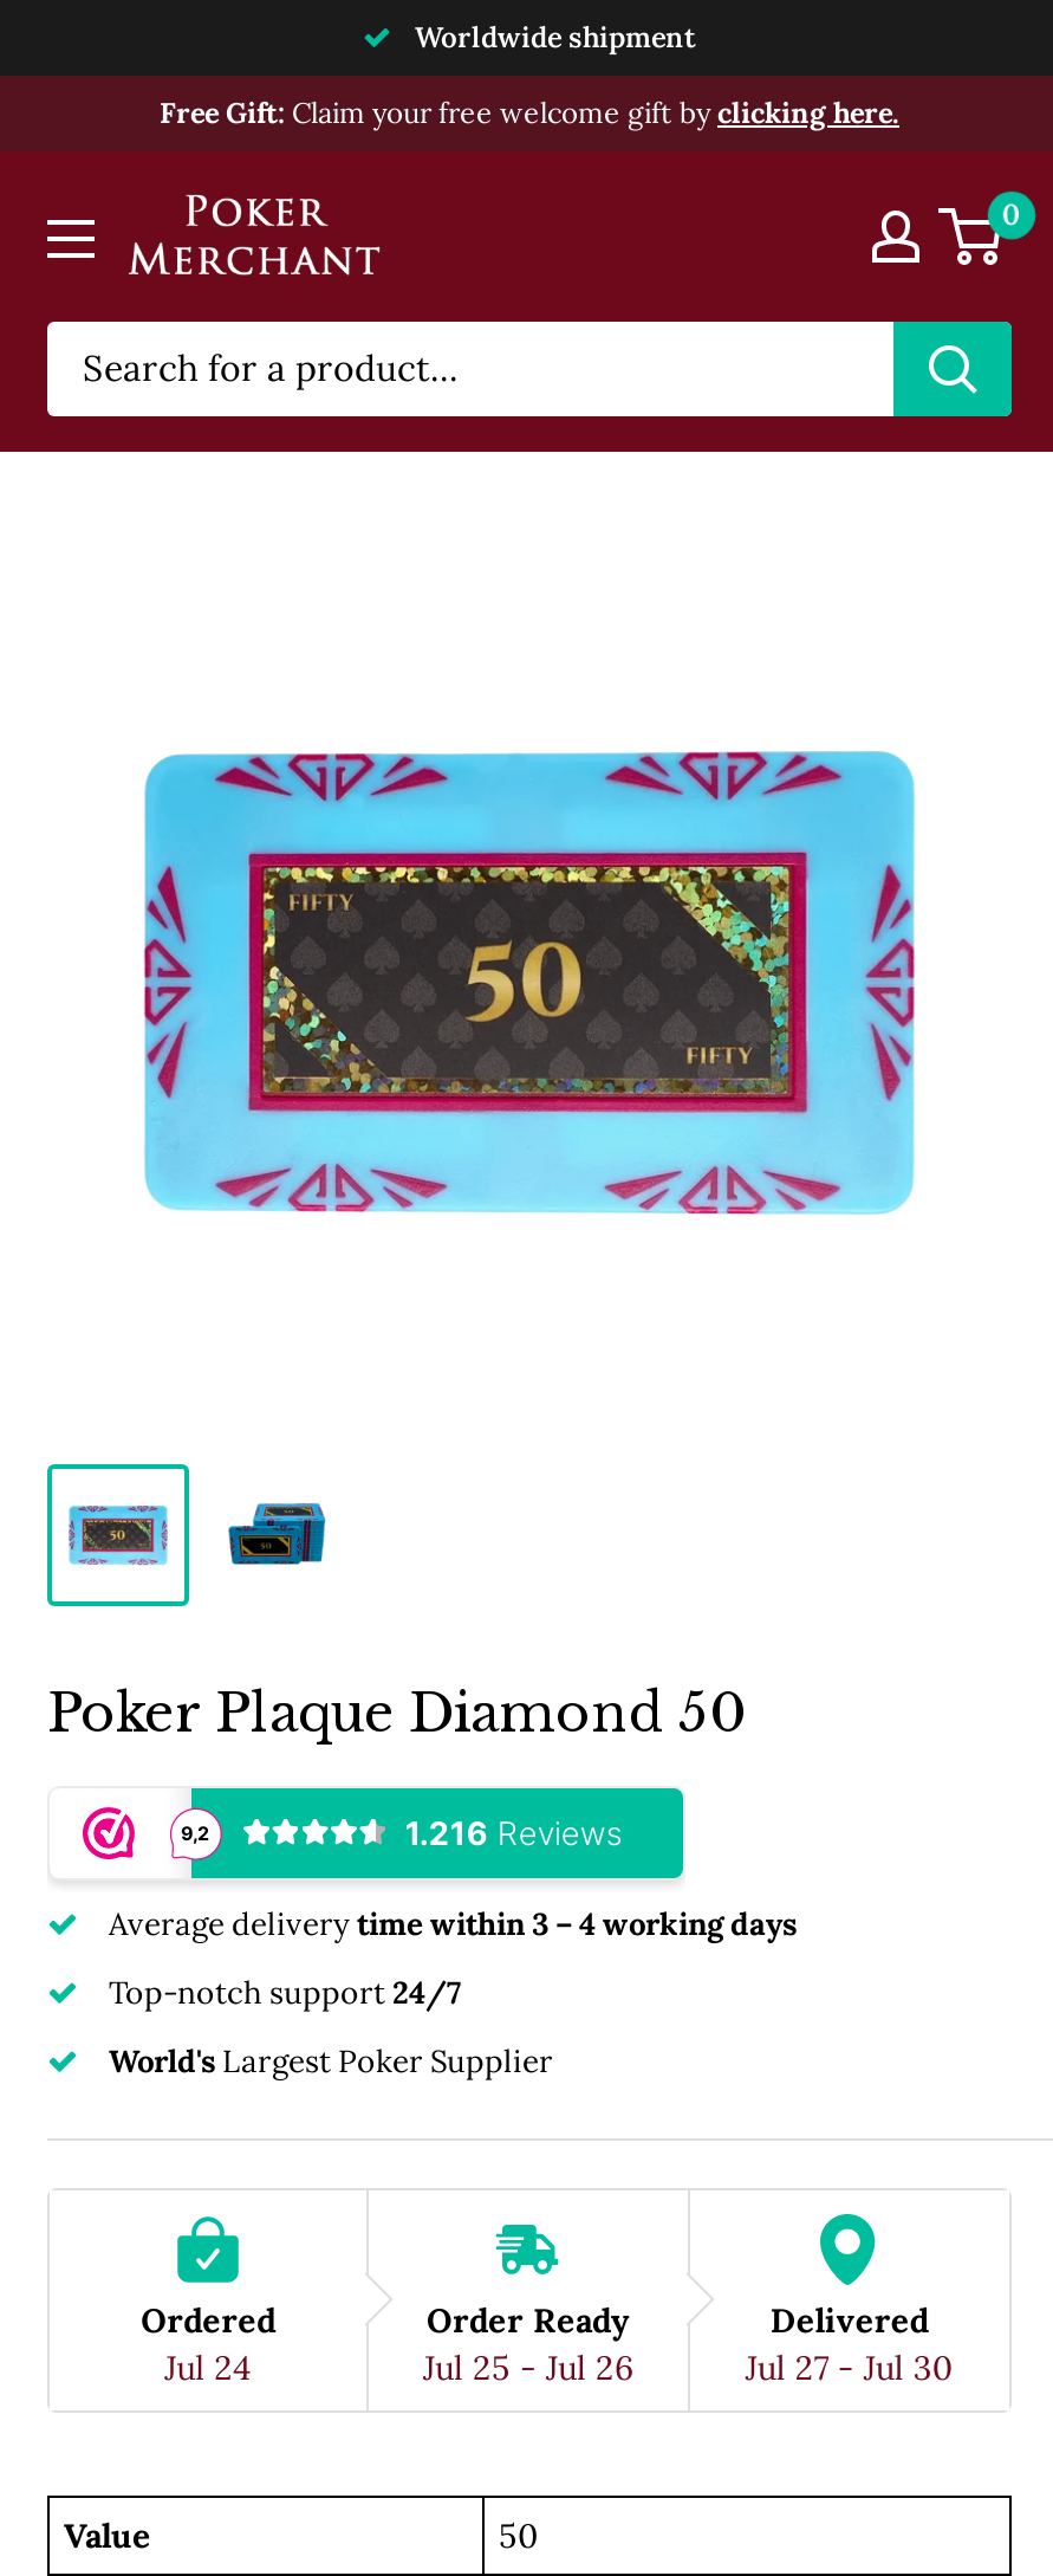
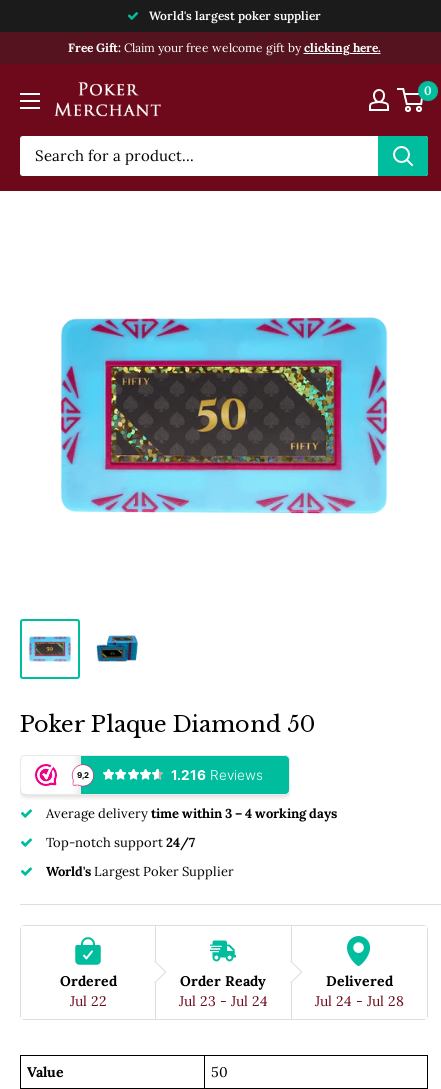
- Worldwide shipment
+ World's largest poker supplier

- Jul 24
+ Jul 22

- Jul 25 - Jul 26
+ Jul 23 - Jul 24

- Jul 27 - Jul 30
+ Jul 24 - Jul 28
